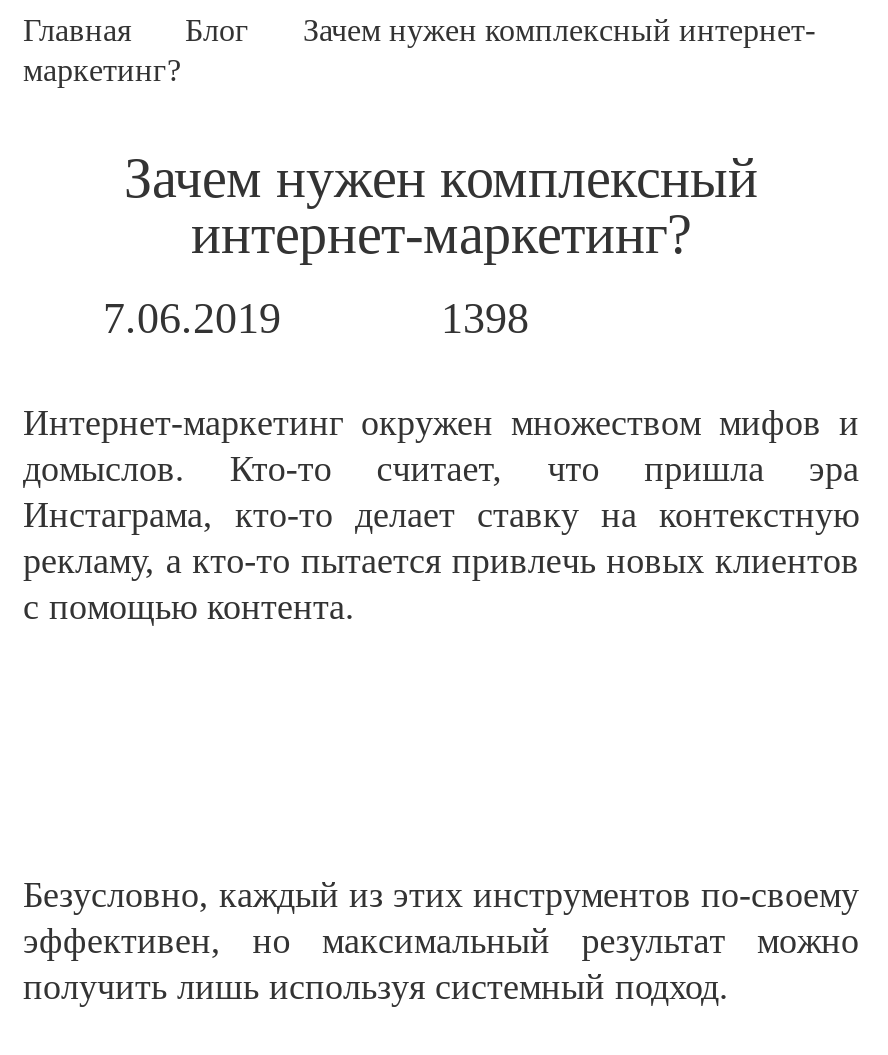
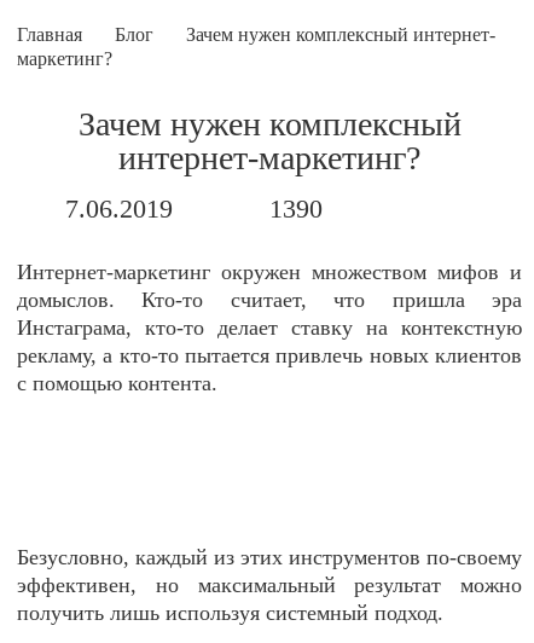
- 1398
+ 1390
